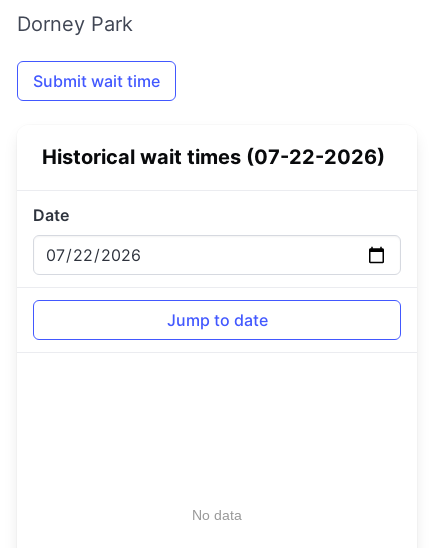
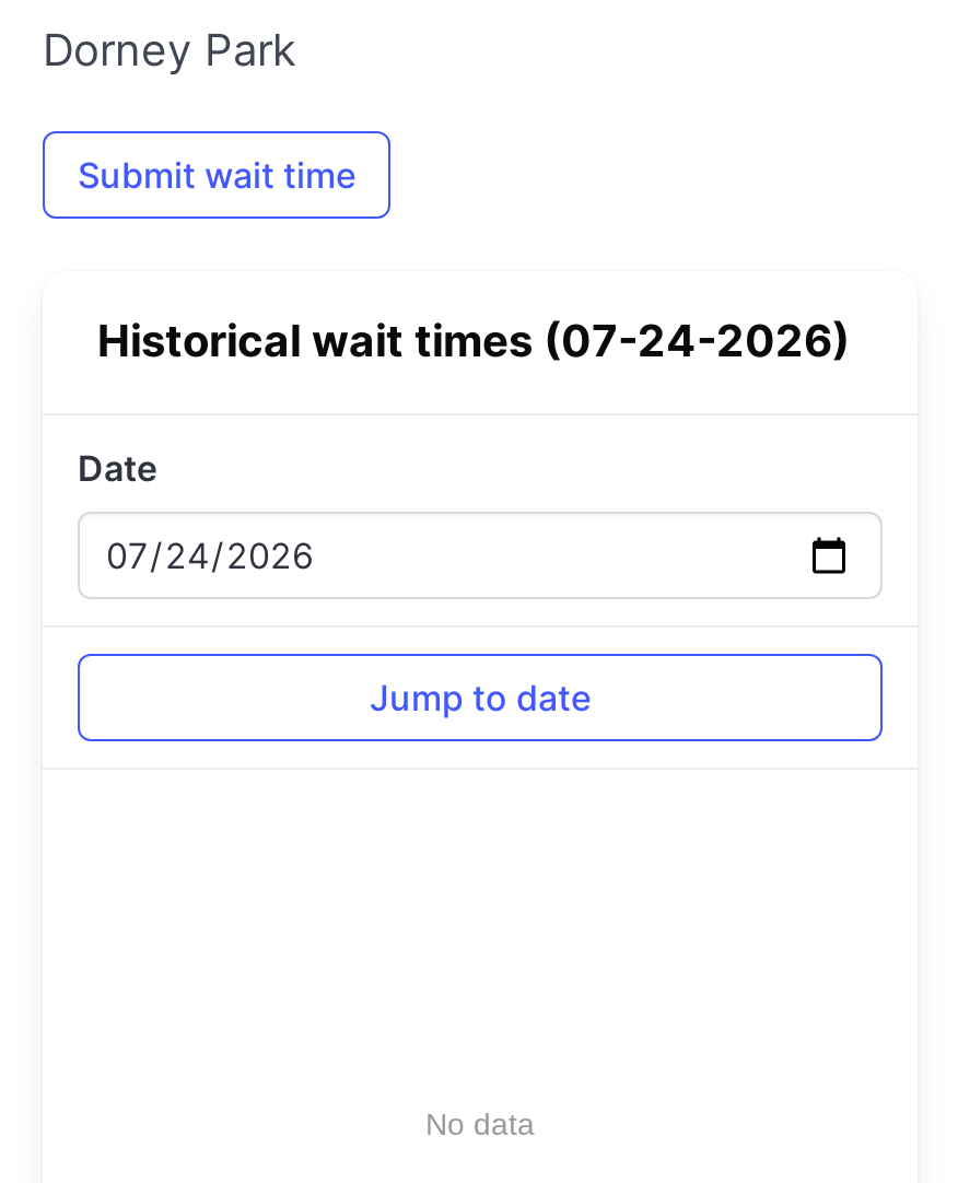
- Historical wait times (07-22-2026)
+ Historical wait times (07-24-2026)
